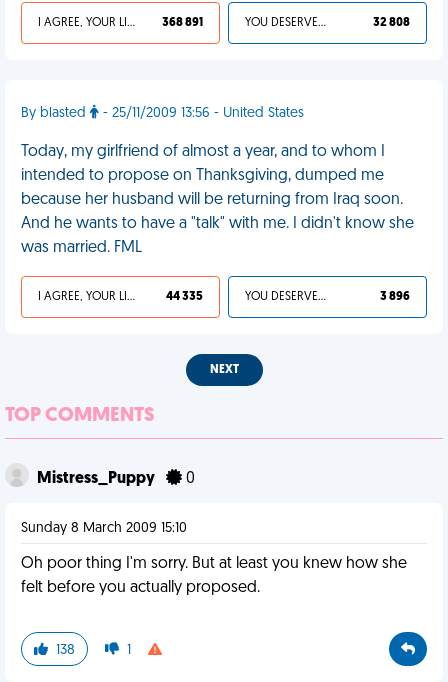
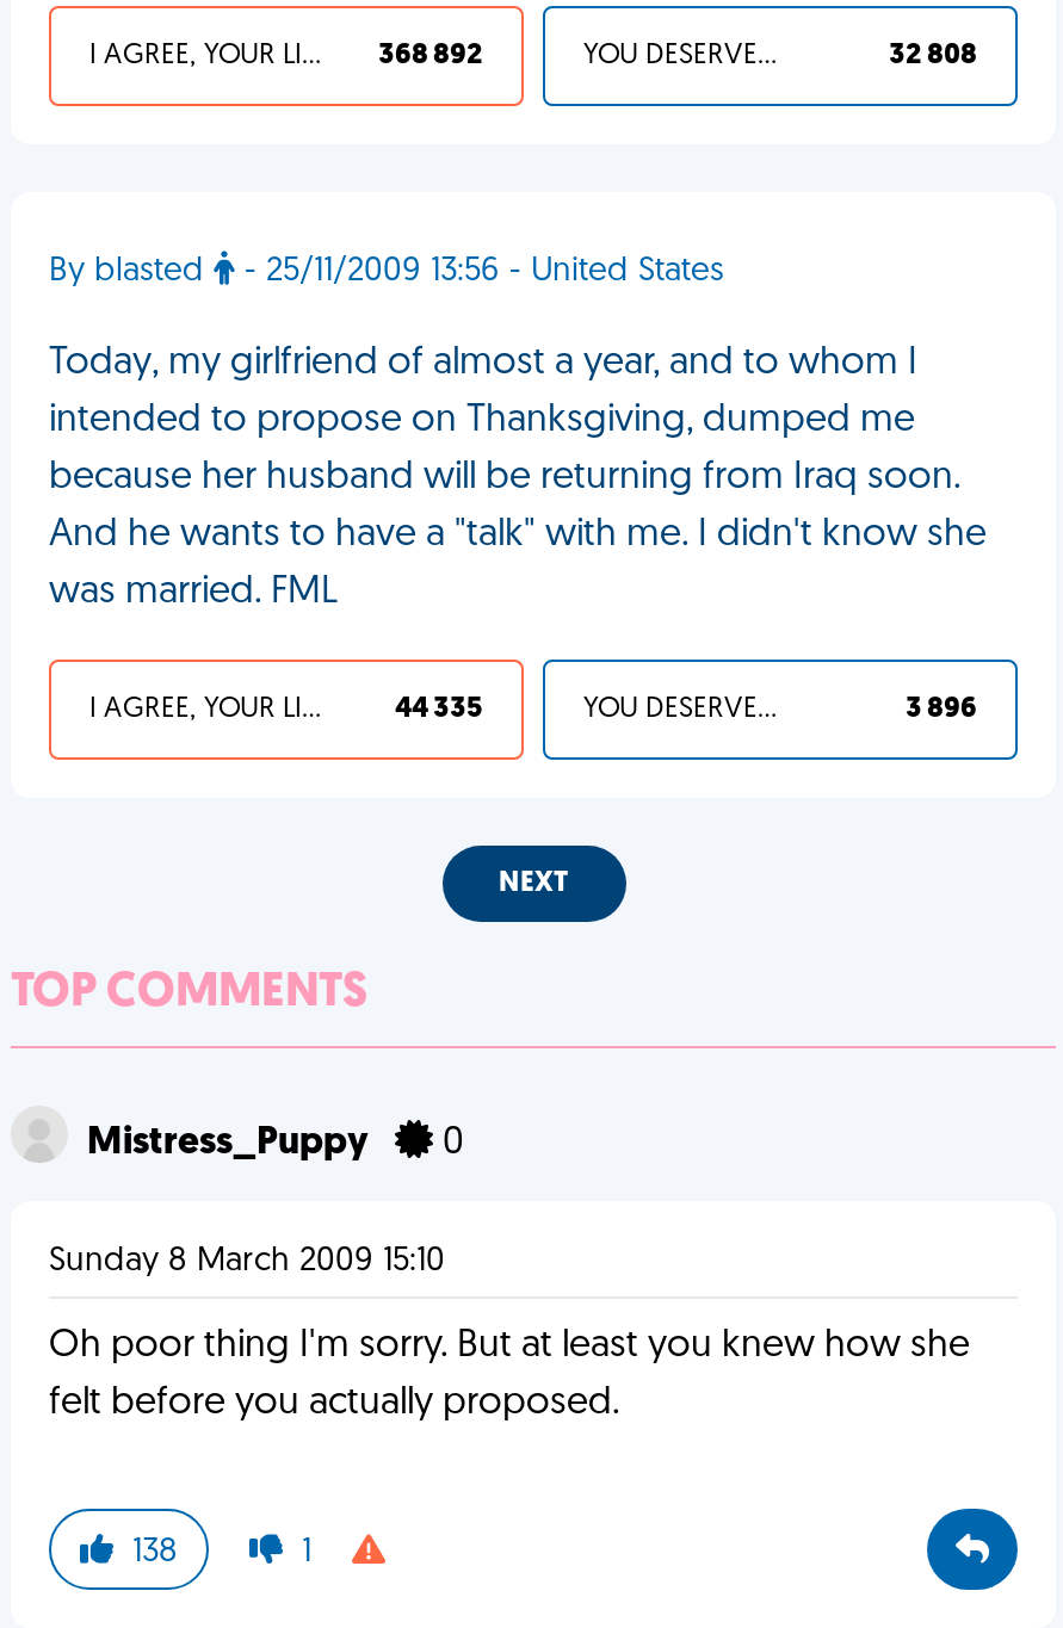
- 368 891
+ 368 892
